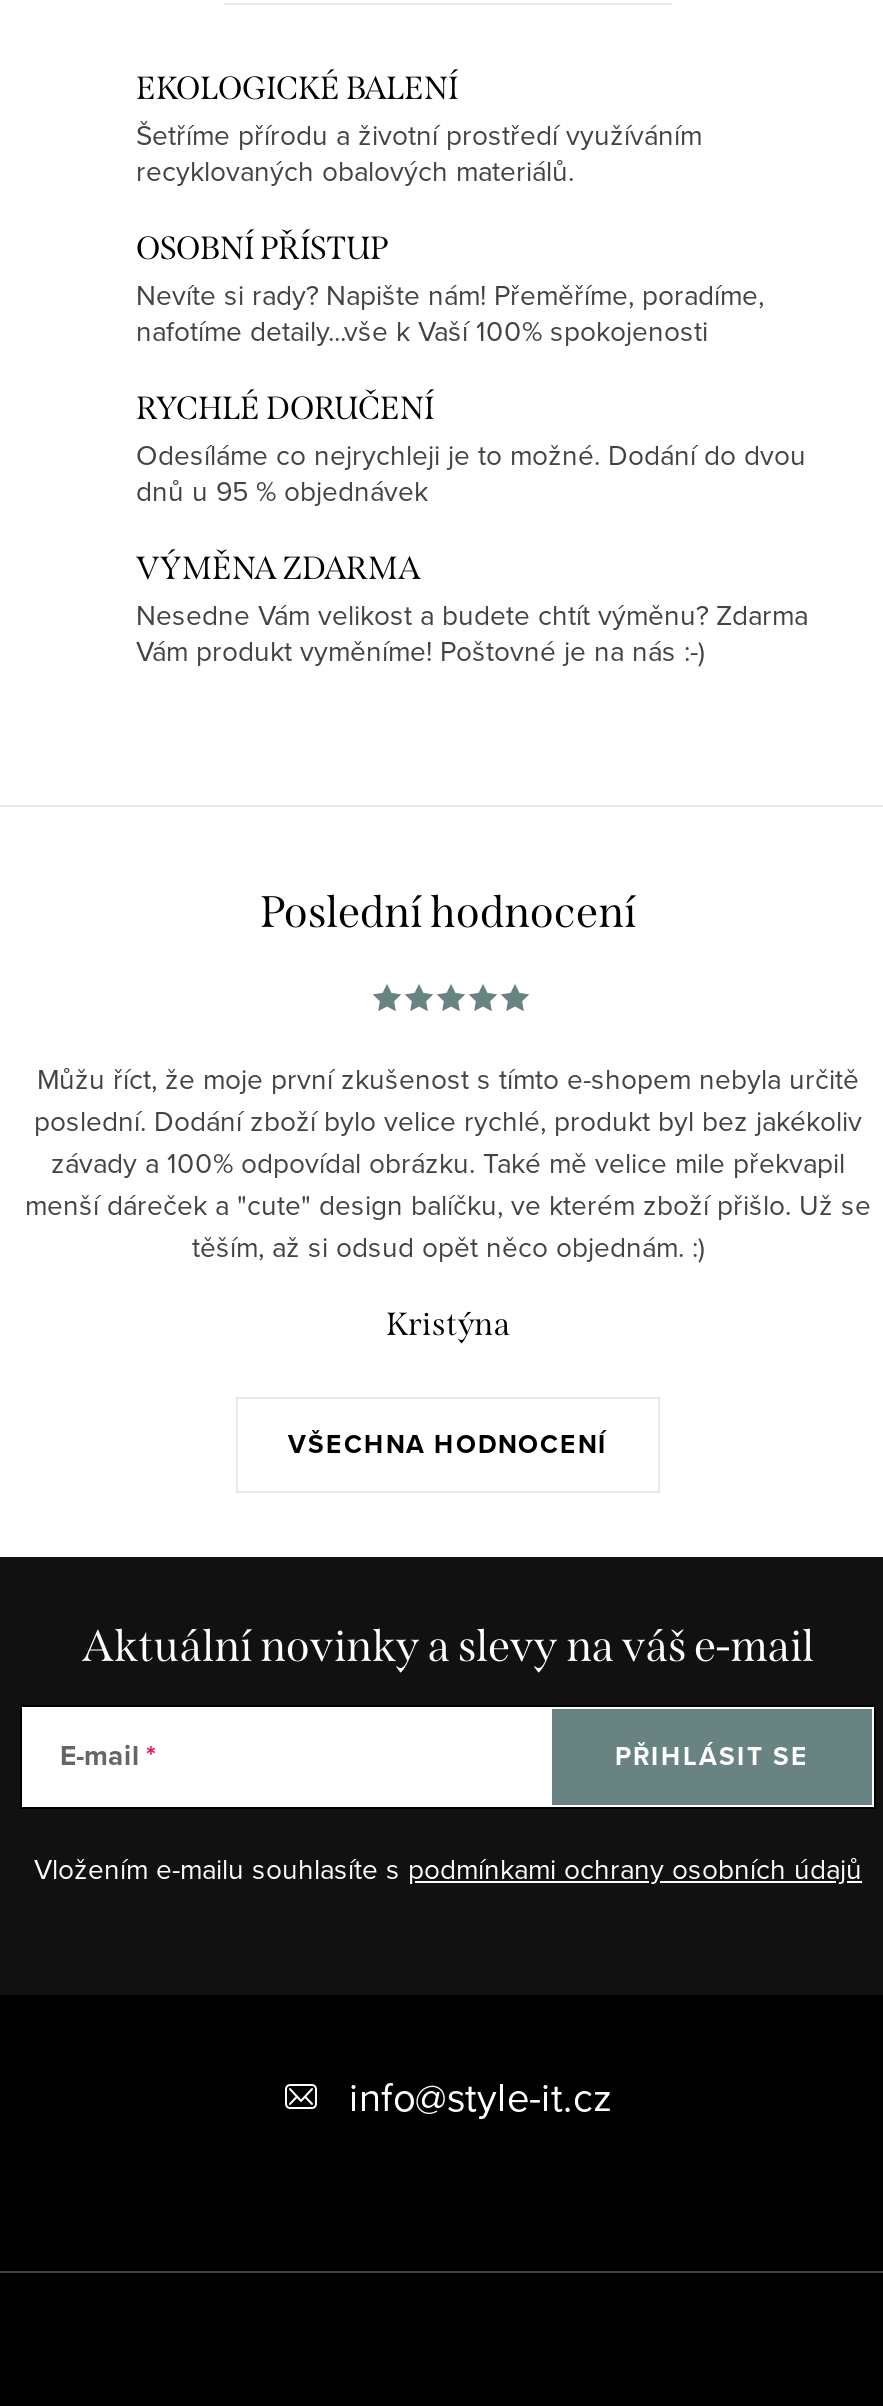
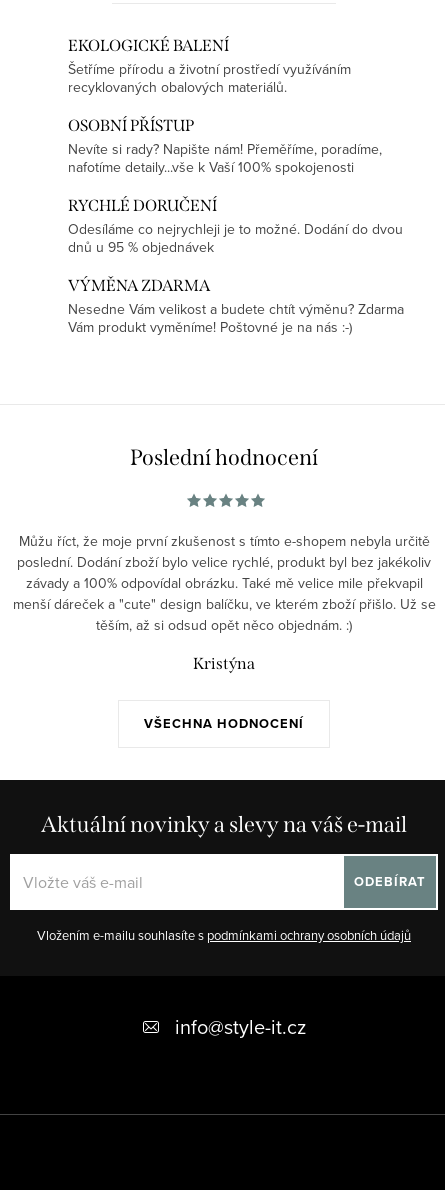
- E-mail

- PŘIHLÁSIT SE
+ ODEBÍRAT
